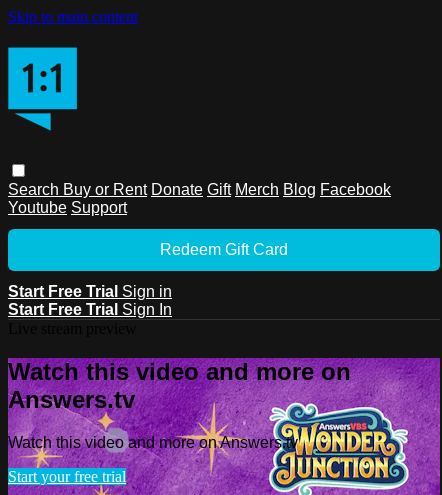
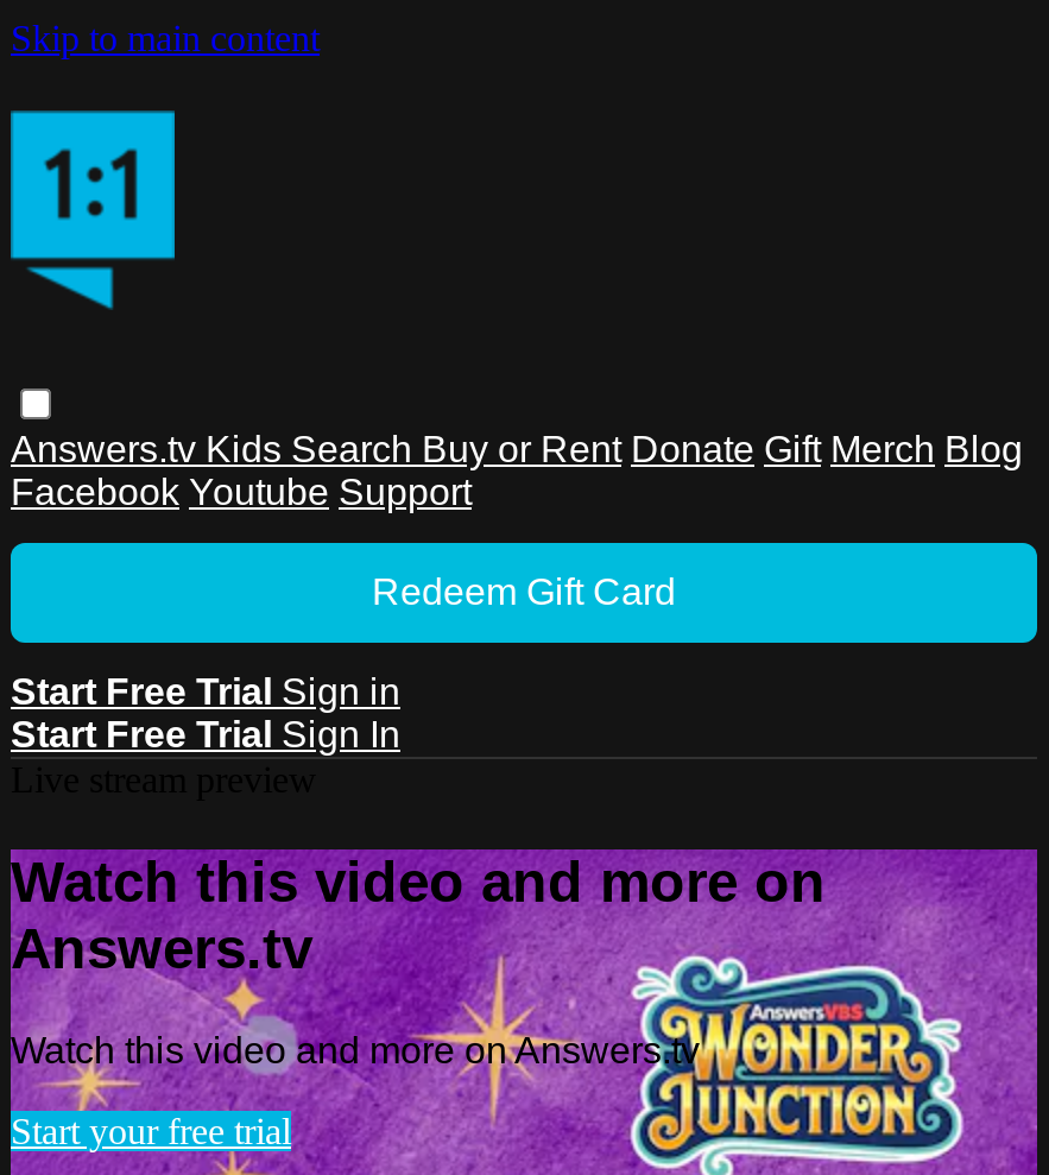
- Search Buy or Rent Donate Gift Merch Blog Facebook
- Youtube Support
+ Answers.tv Kids Search Buy or Rent Donate Gift Merch Blog
+ Facebook Youtube Support
